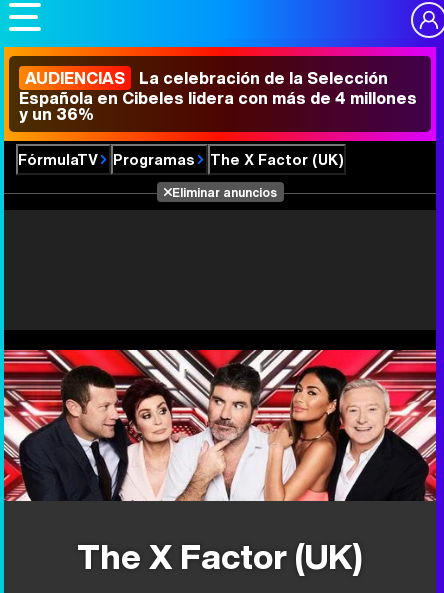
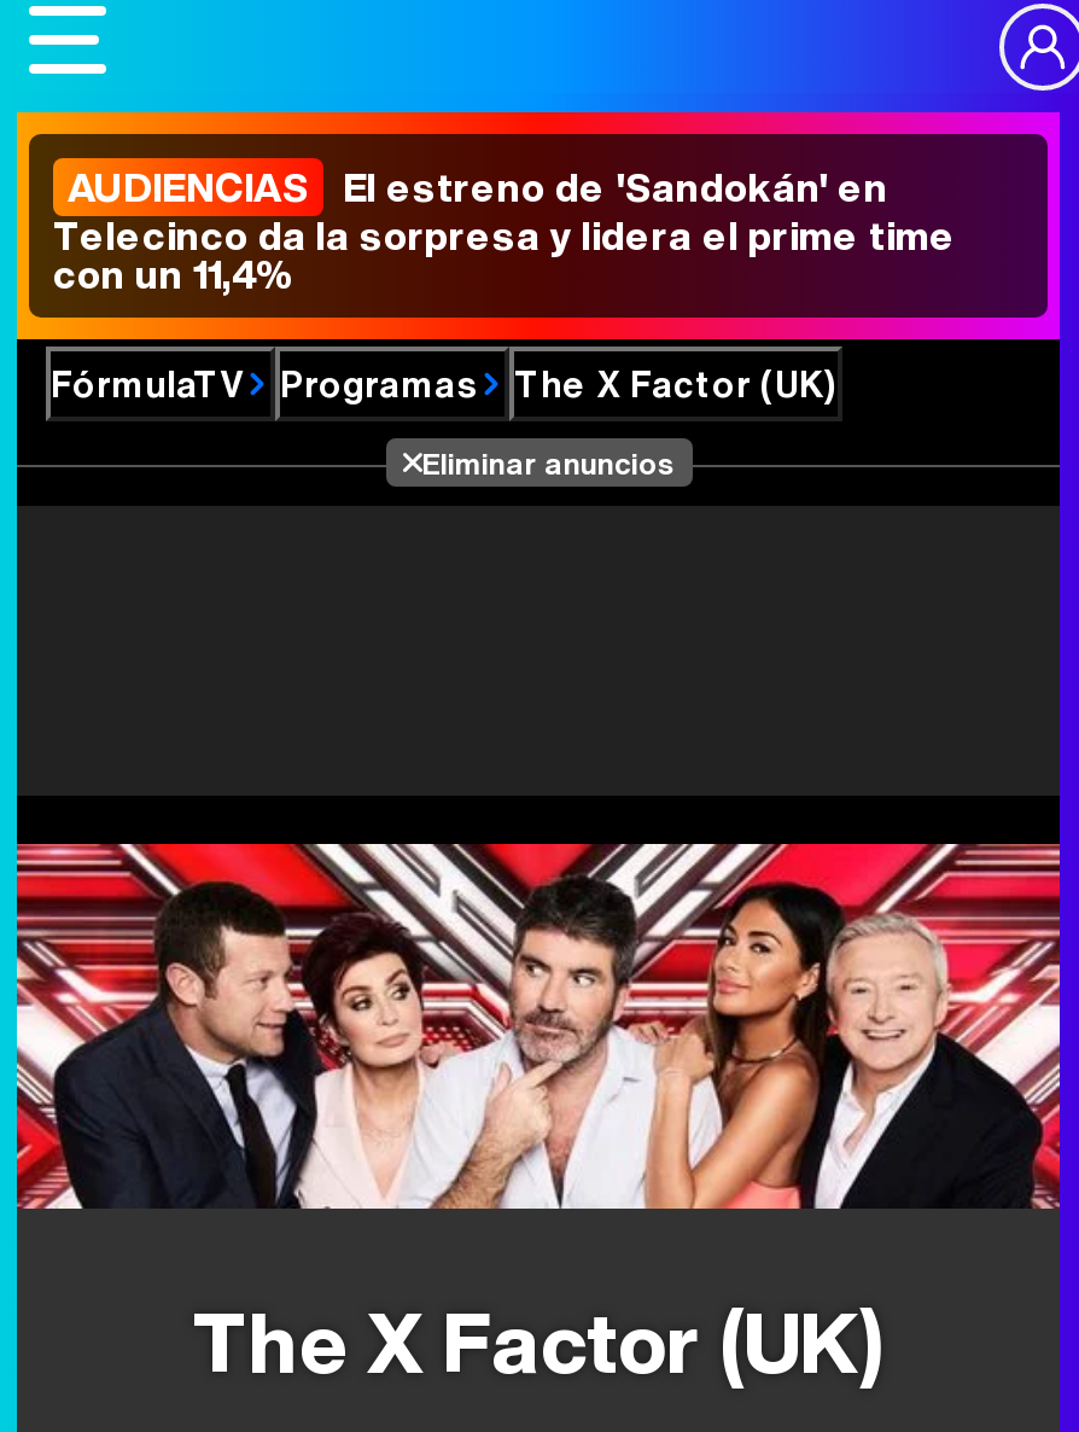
- AUDIENCIAS La celebración de la Selección
- Española en Cibeles lidera con más de 4 millones
- y un 36%
+ AUDIENCIAS El estreno de 'Sandokán' en
+ Telecinco da la sorpresa y lidera el prime time
+ con un 11,4%
